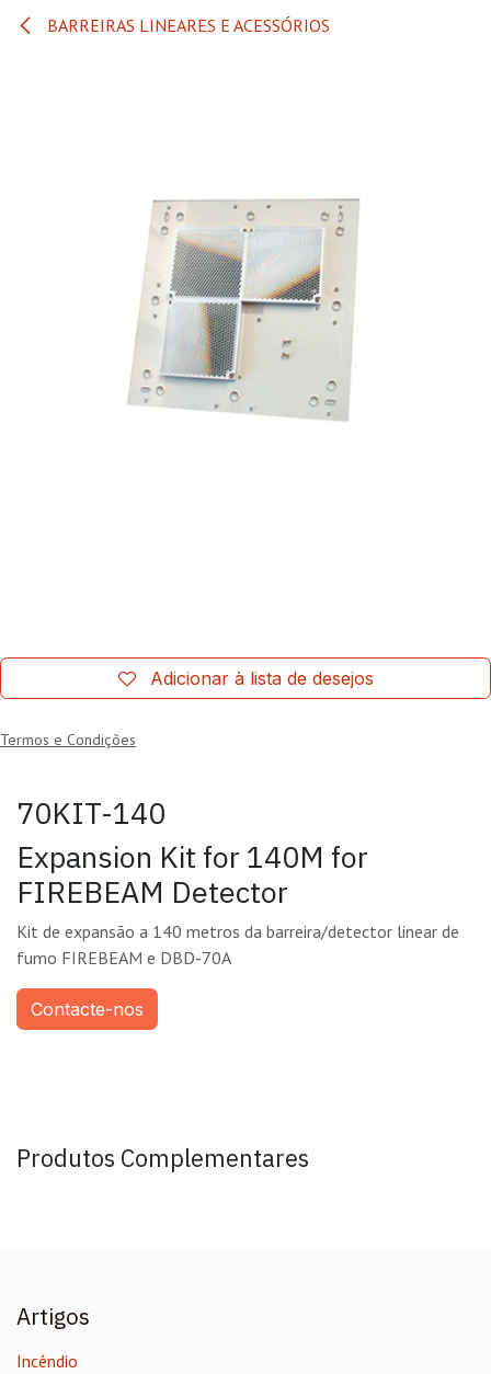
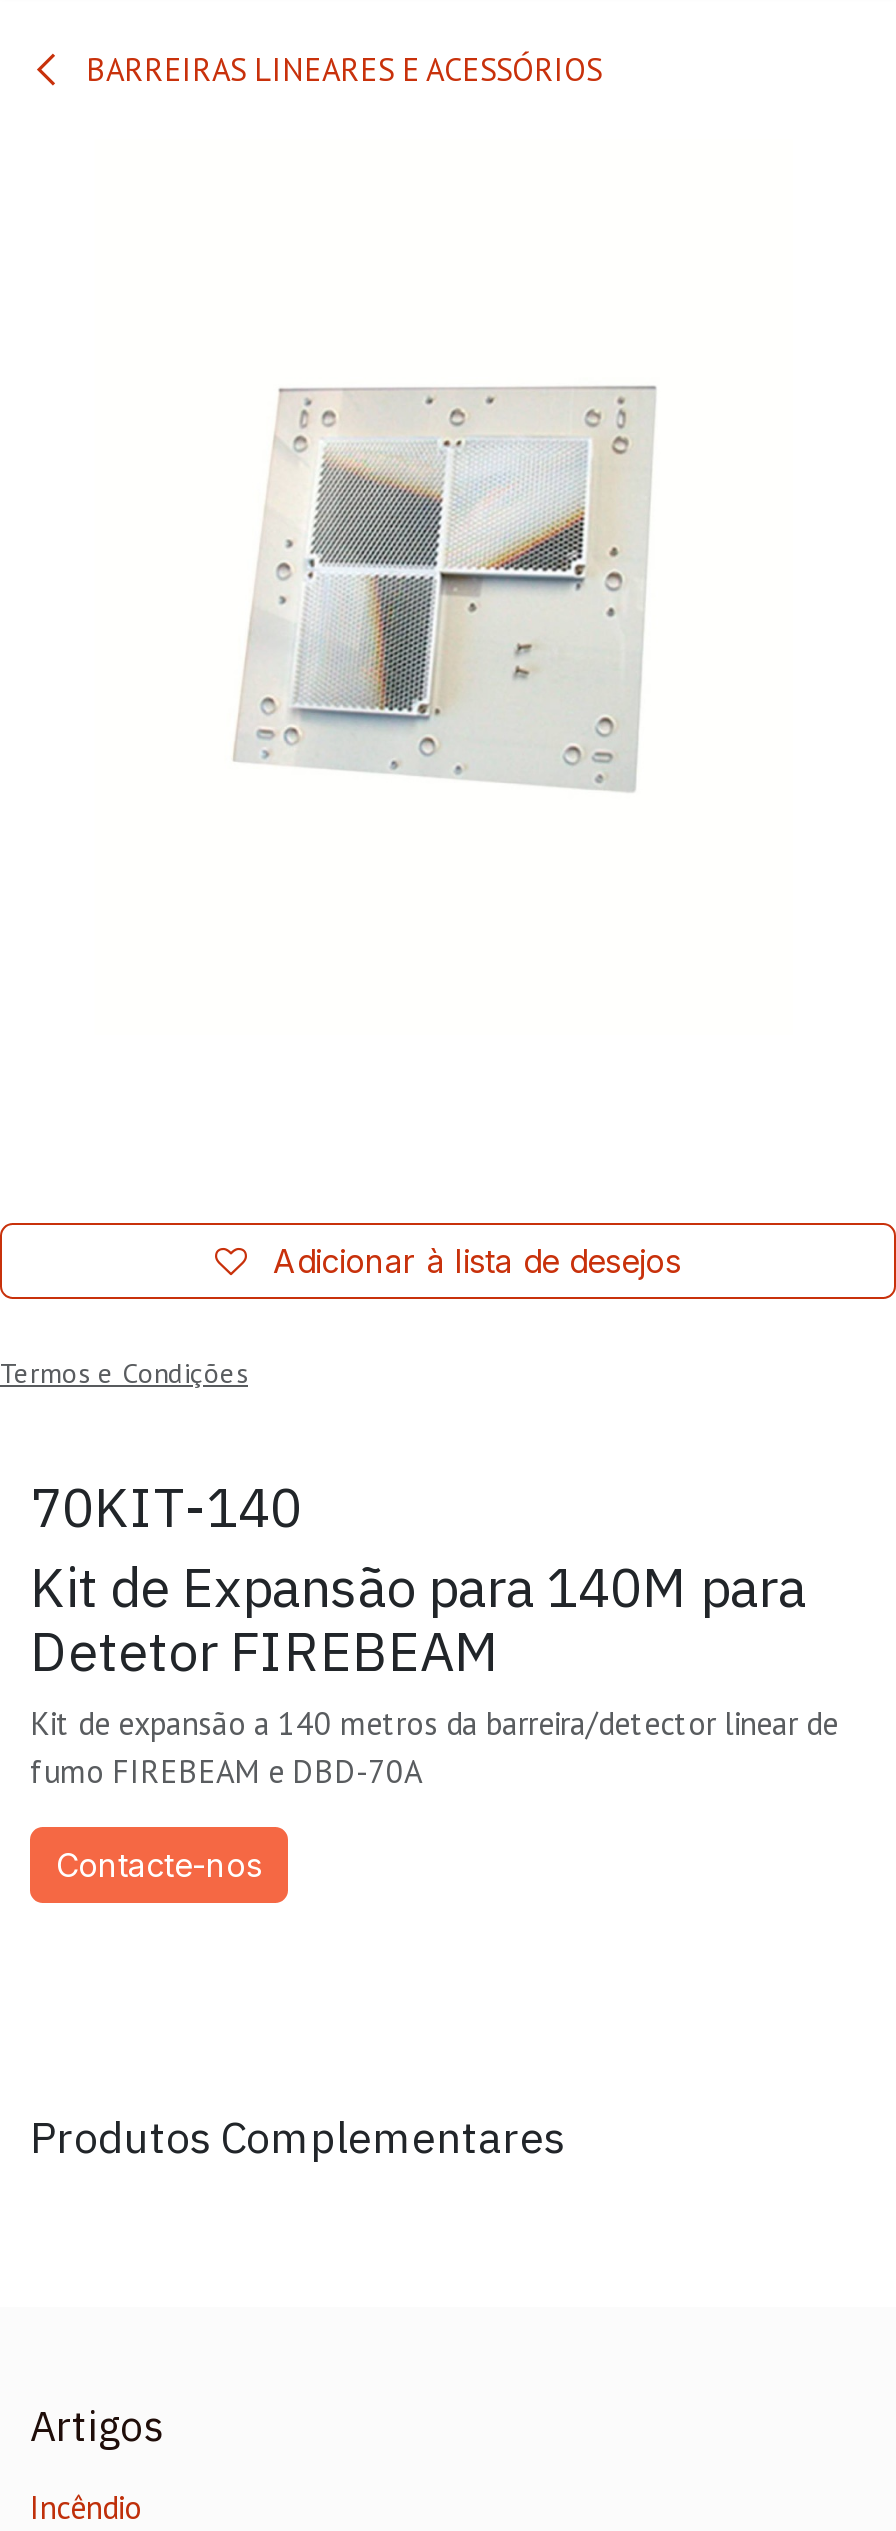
- Expansion Kit for 140M for
- FIREBEAM Detector
+ Kit de Expansão para 140M para
+ Detetor FIREBEAM
